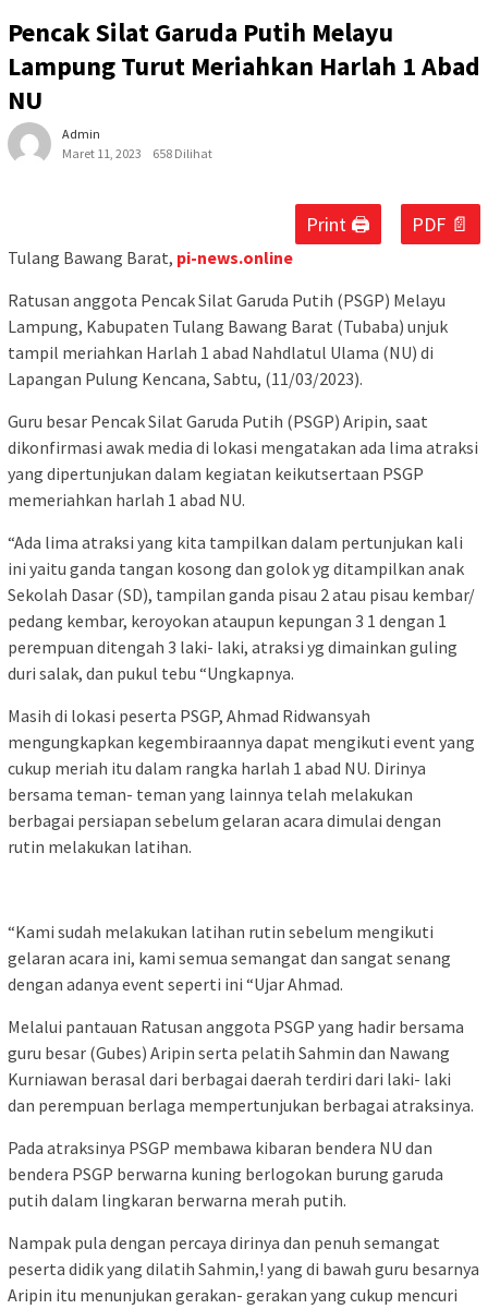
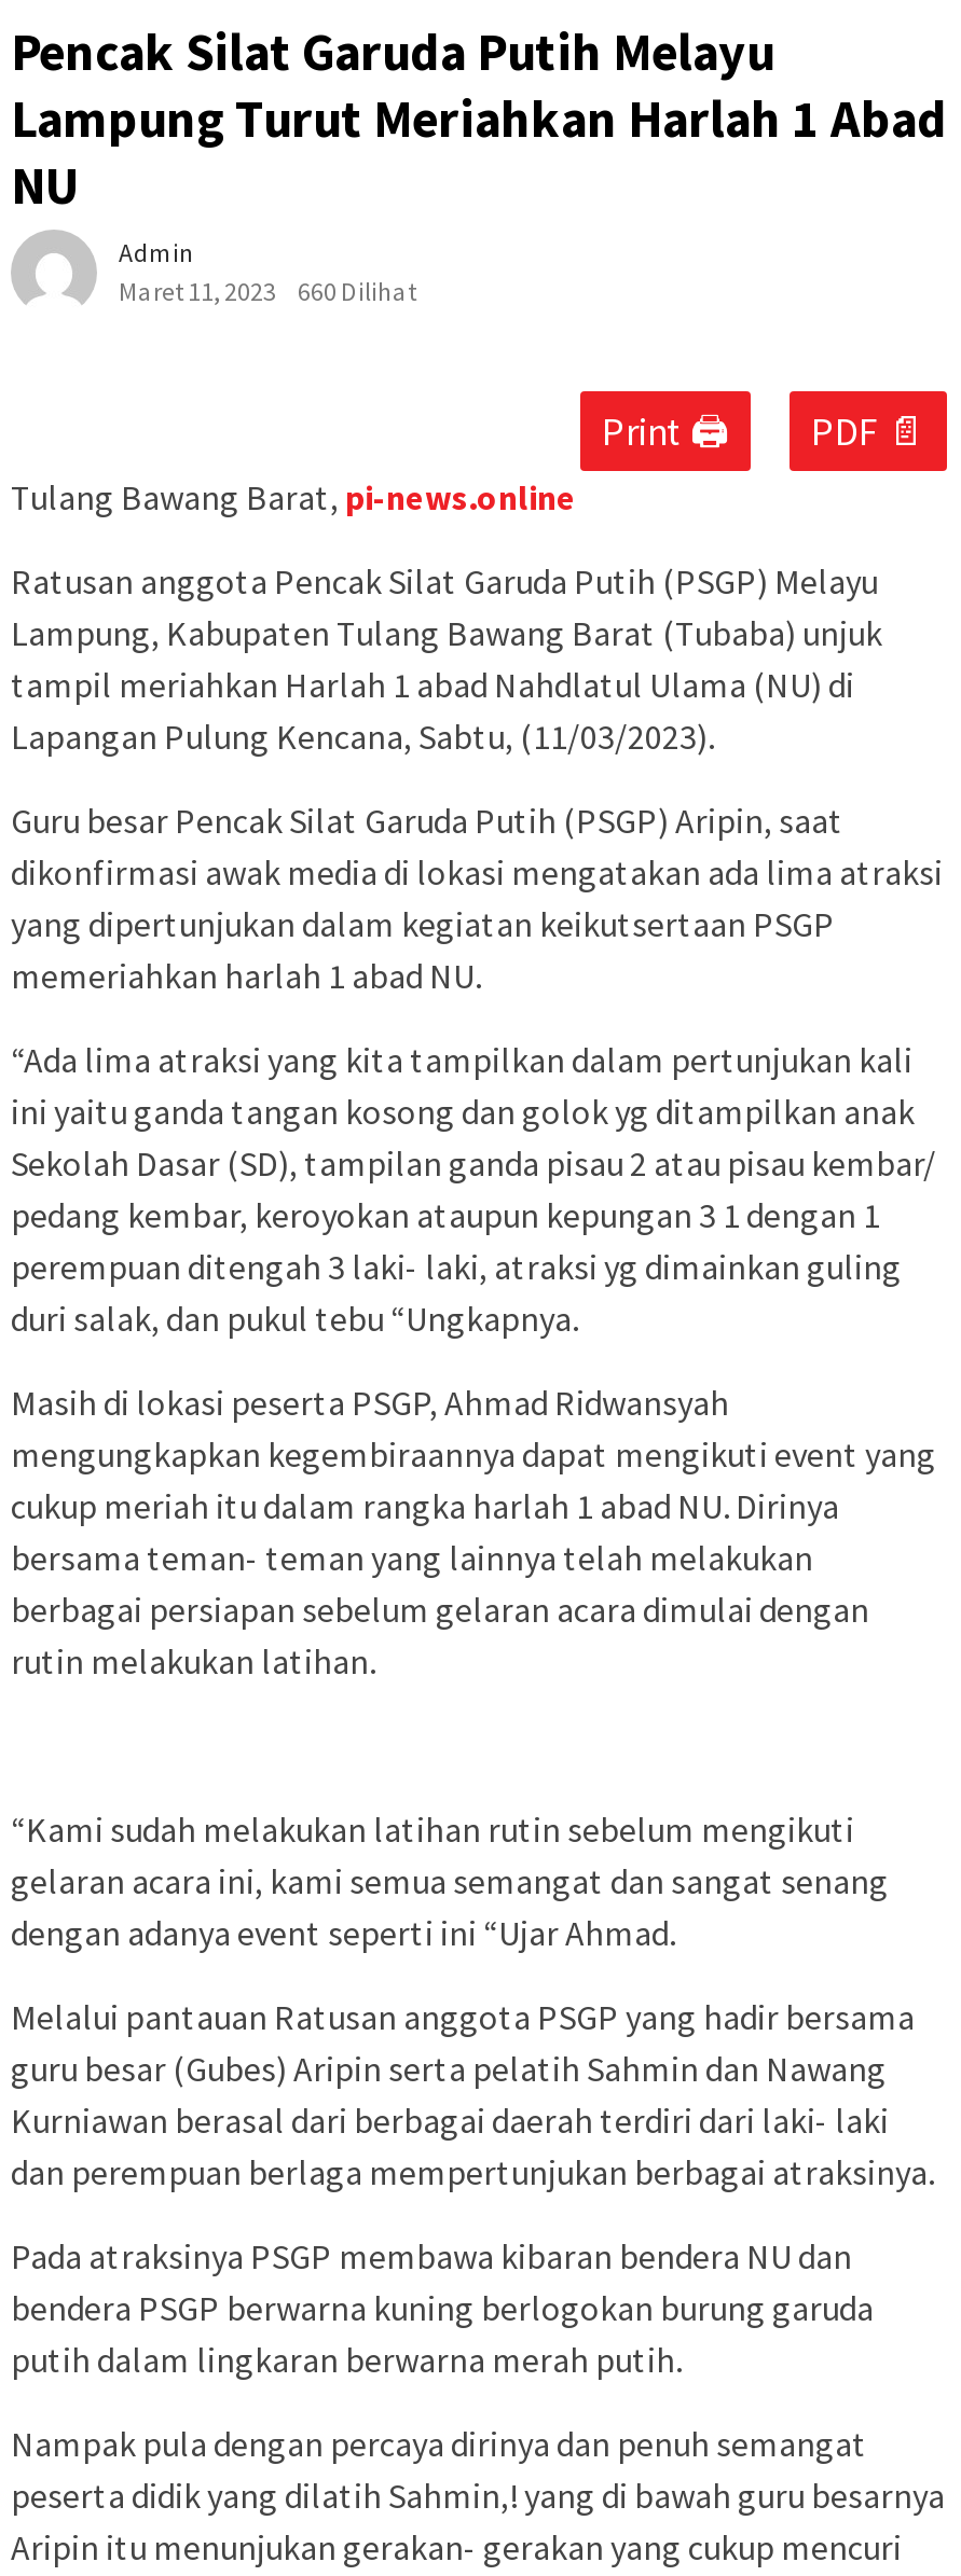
- Maret 11, 2023 658 Dilihat
+ Maret 11, 2023 660 Dilihat
